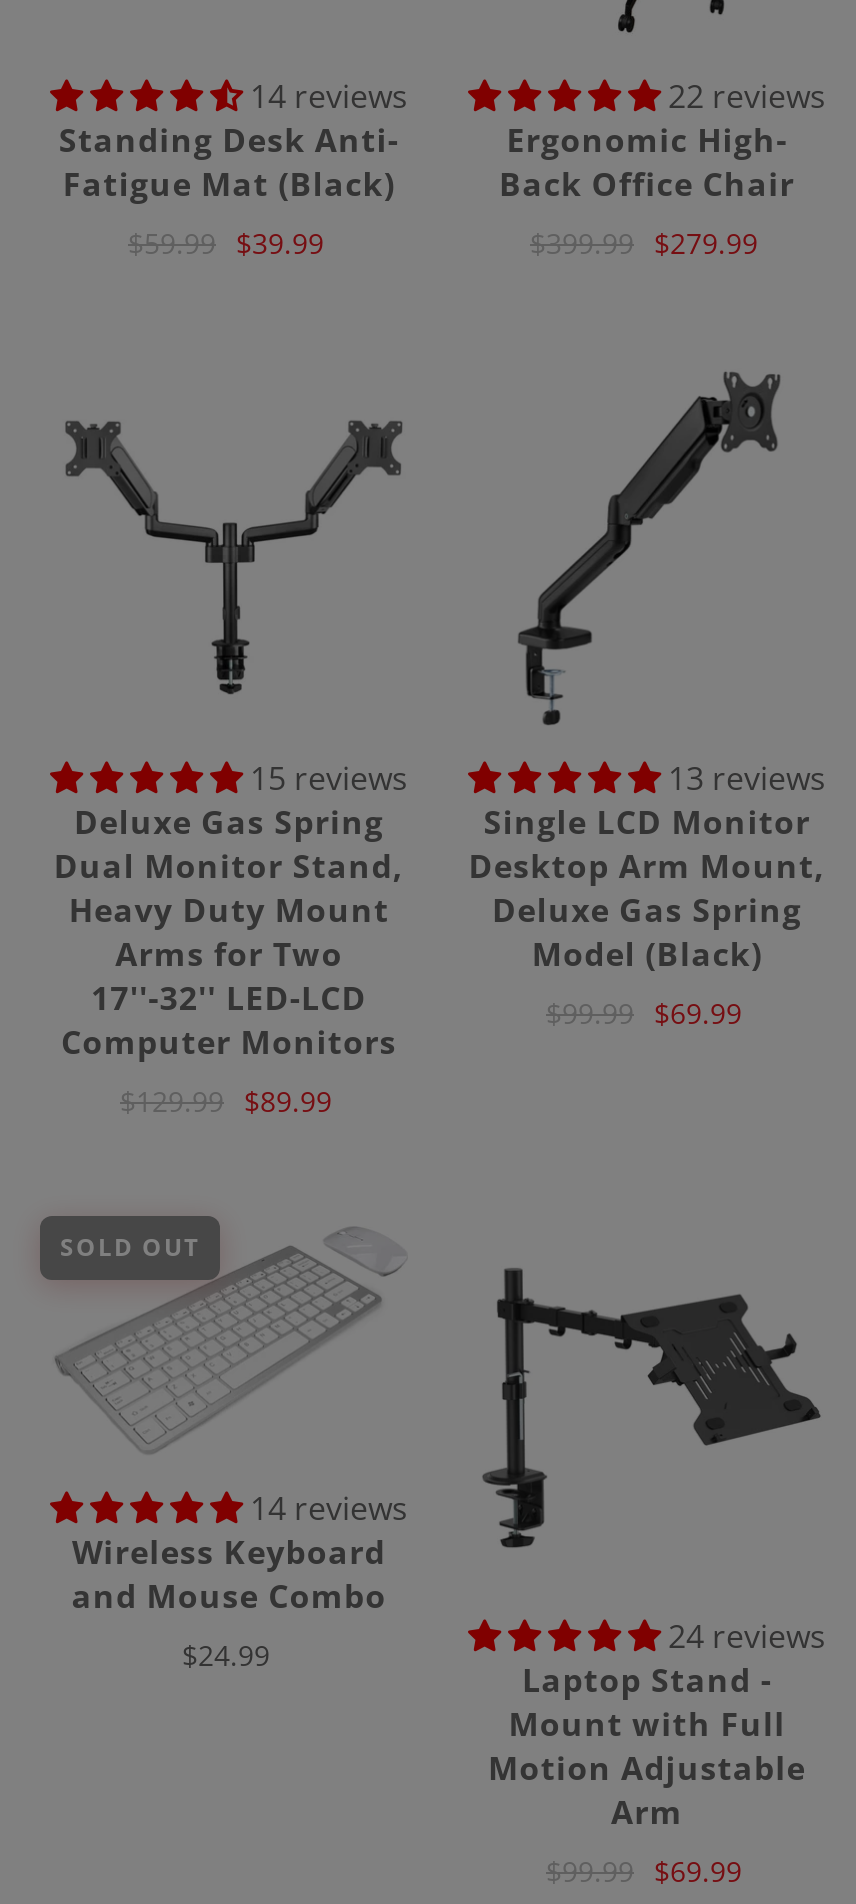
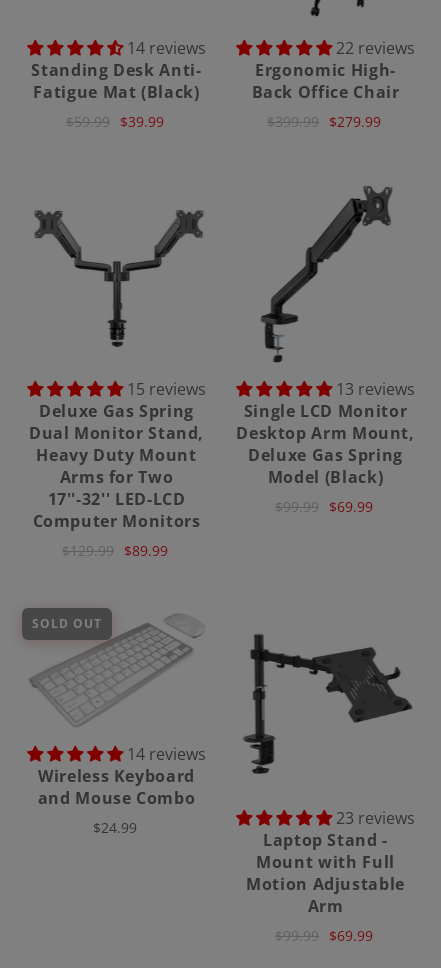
- 24 reviews
+ 23 reviews
